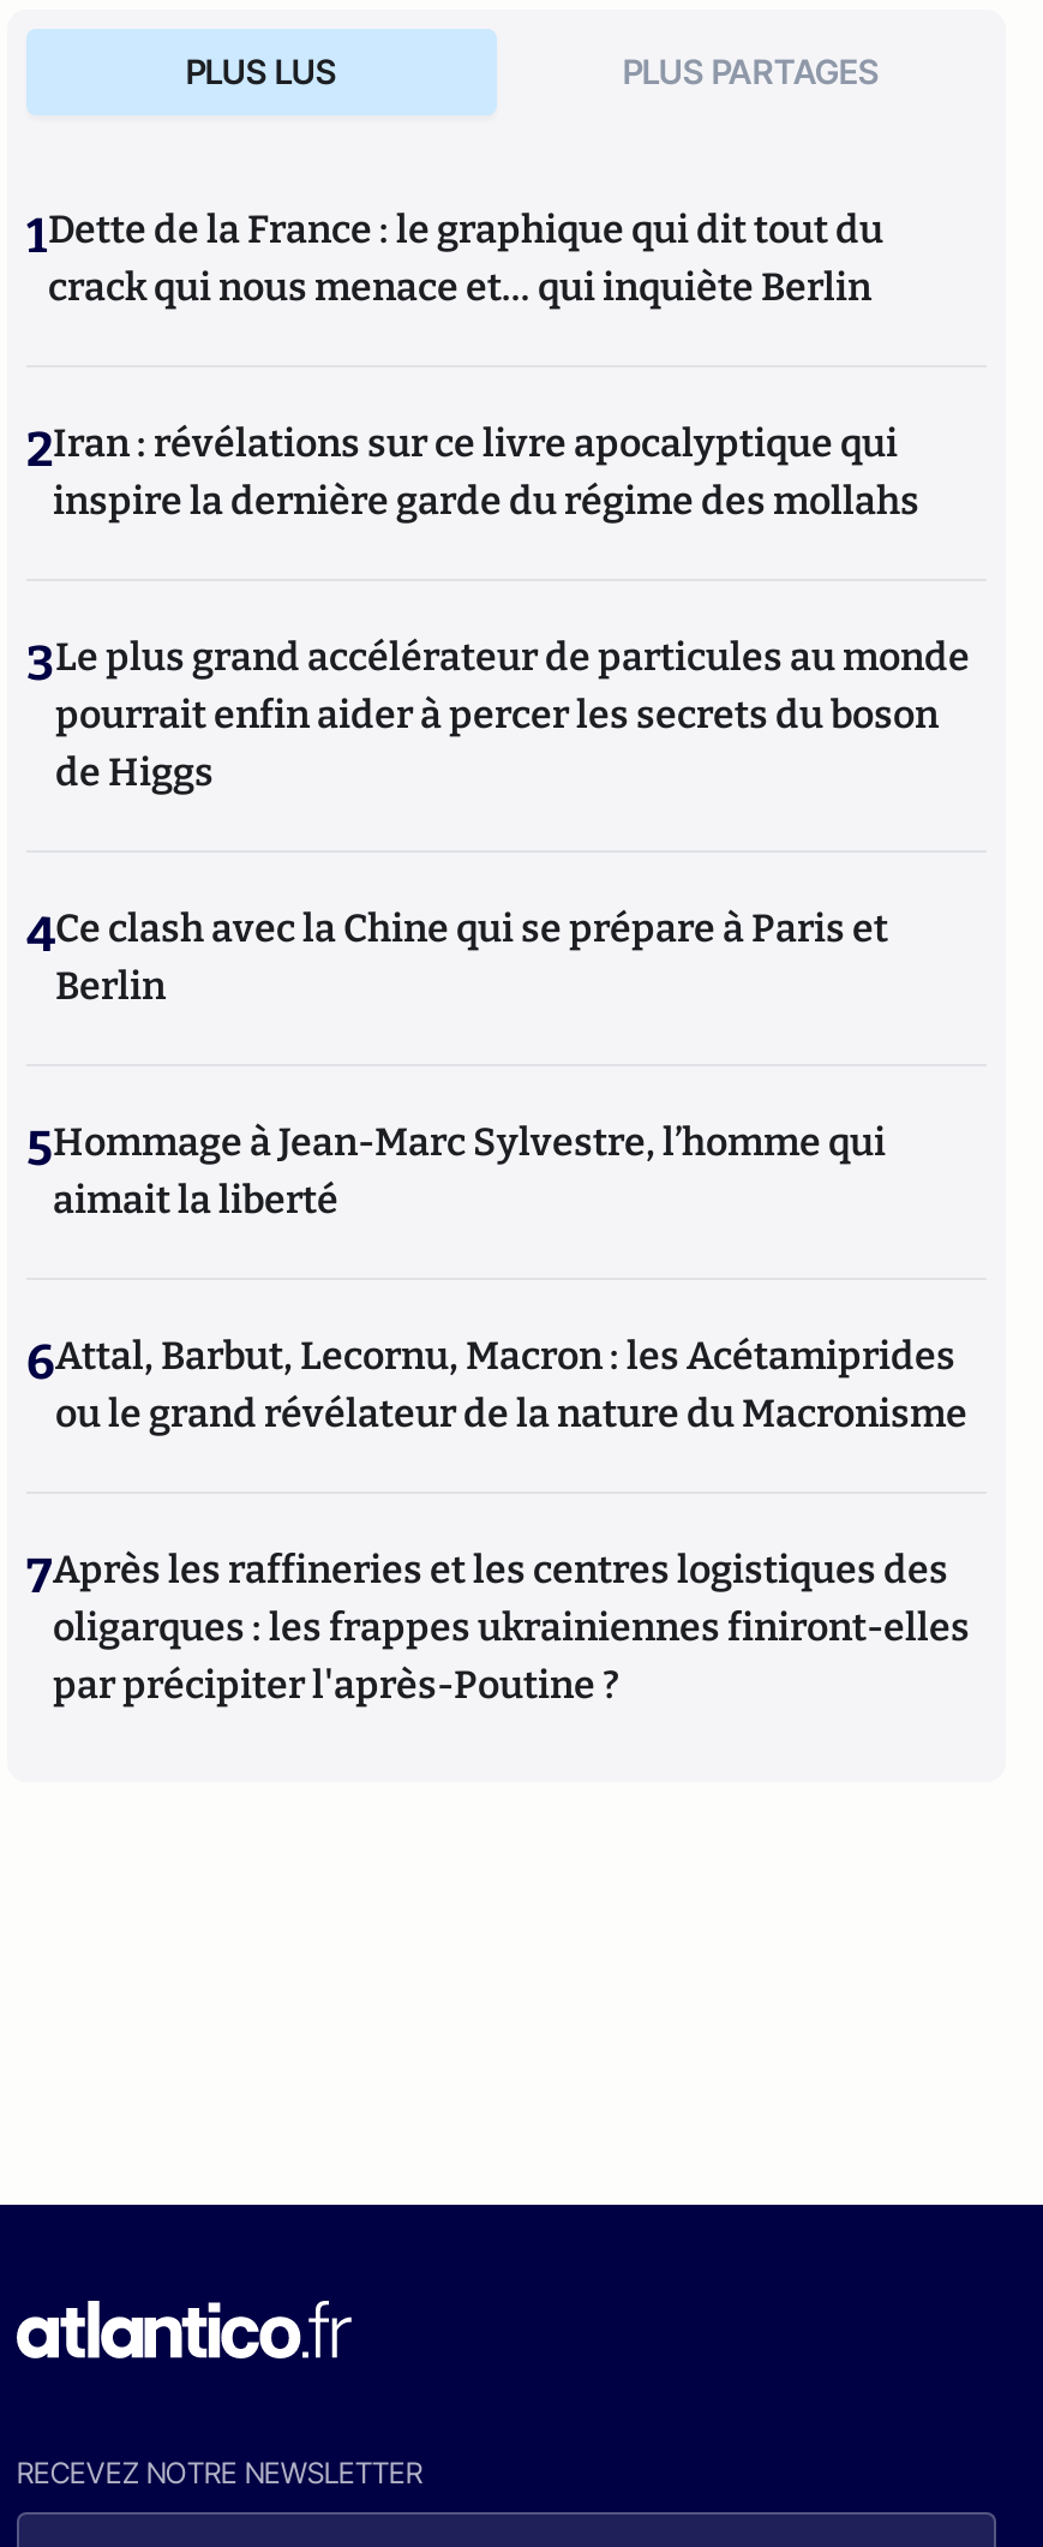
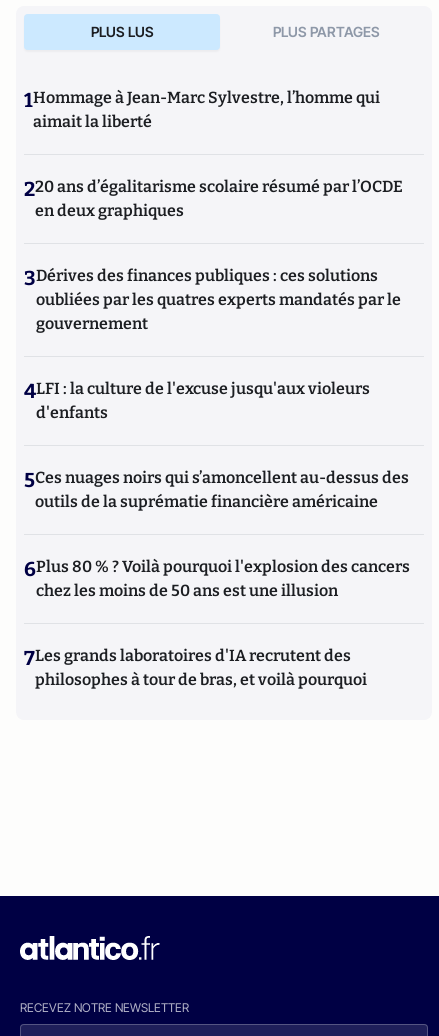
- 1Dette de la France : le graphique qui dit tout du
- crack qui nous menace et… qui inquiète Berlin
- 2Iran : révélations sur ce livre apocalyptique qui
- inspire la dernière garde du régime des mollahs
- 3Le plus grand accélérateur de particules au monde
- pourrait enfin aider à percer les secrets du boson
- de Higgs
- 4Ce clash avec la Chine qui se prépare à Paris et
- Berlin
- 5Hommage à Jean-Marc Sylvestre, l’homme qui
+ 1Hommage à Jean-Marc Sylvestre, l’homme qui

moved up: aimait la liberté

- 6Attal, Barbut, Lecornu, Macron : les Acétamiprides
- ou le grand révélateur de la nature du Macronisme
- 7Après les raffineries et les centres logistiques des
- oligarques : les frappes ukrainiennes finiront-elles
- par précipiter l'après-Poutine ?
+ 220 ans d’égalitarisme scolaire résumé par l’OCDE
+ en deux graphiques
+ 3Dérives des finances publiques : ces solutions
+ oubliées par les quatres experts mandatés par le
+ gouvernement
+ 4LFI : la culture de l'excuse jusqu'aux violeurs
+ d'enfants
+ 5Ces nuages noirs qui s’amoncellent au-dessus des
+ outils de la suprématie financière américaine
+ 6Plus 80 % ? Voilà pourquoi l'explosion des cancers
+ chez les moins de 50 ans est une illusion
+ 7Les grands laboratoires d'IA recrutent des
+ philosophes à tour de bras, et voilà pourquoi
